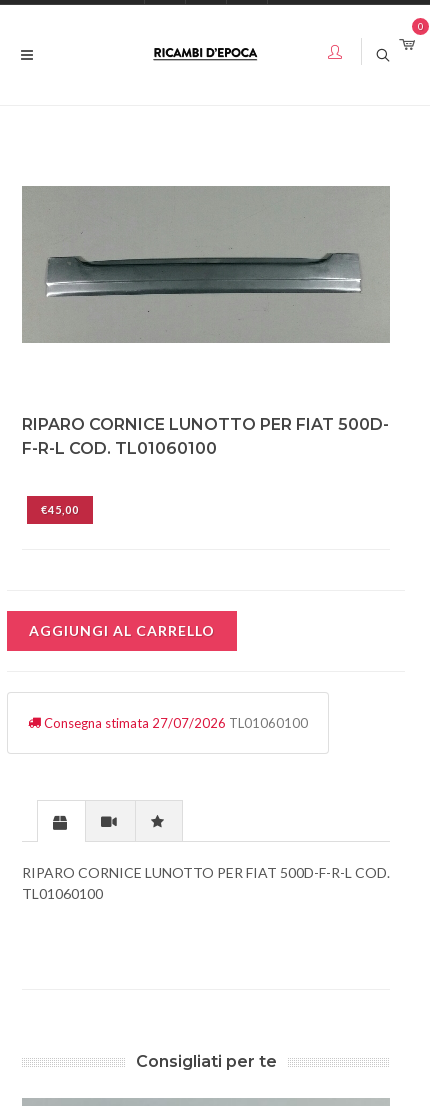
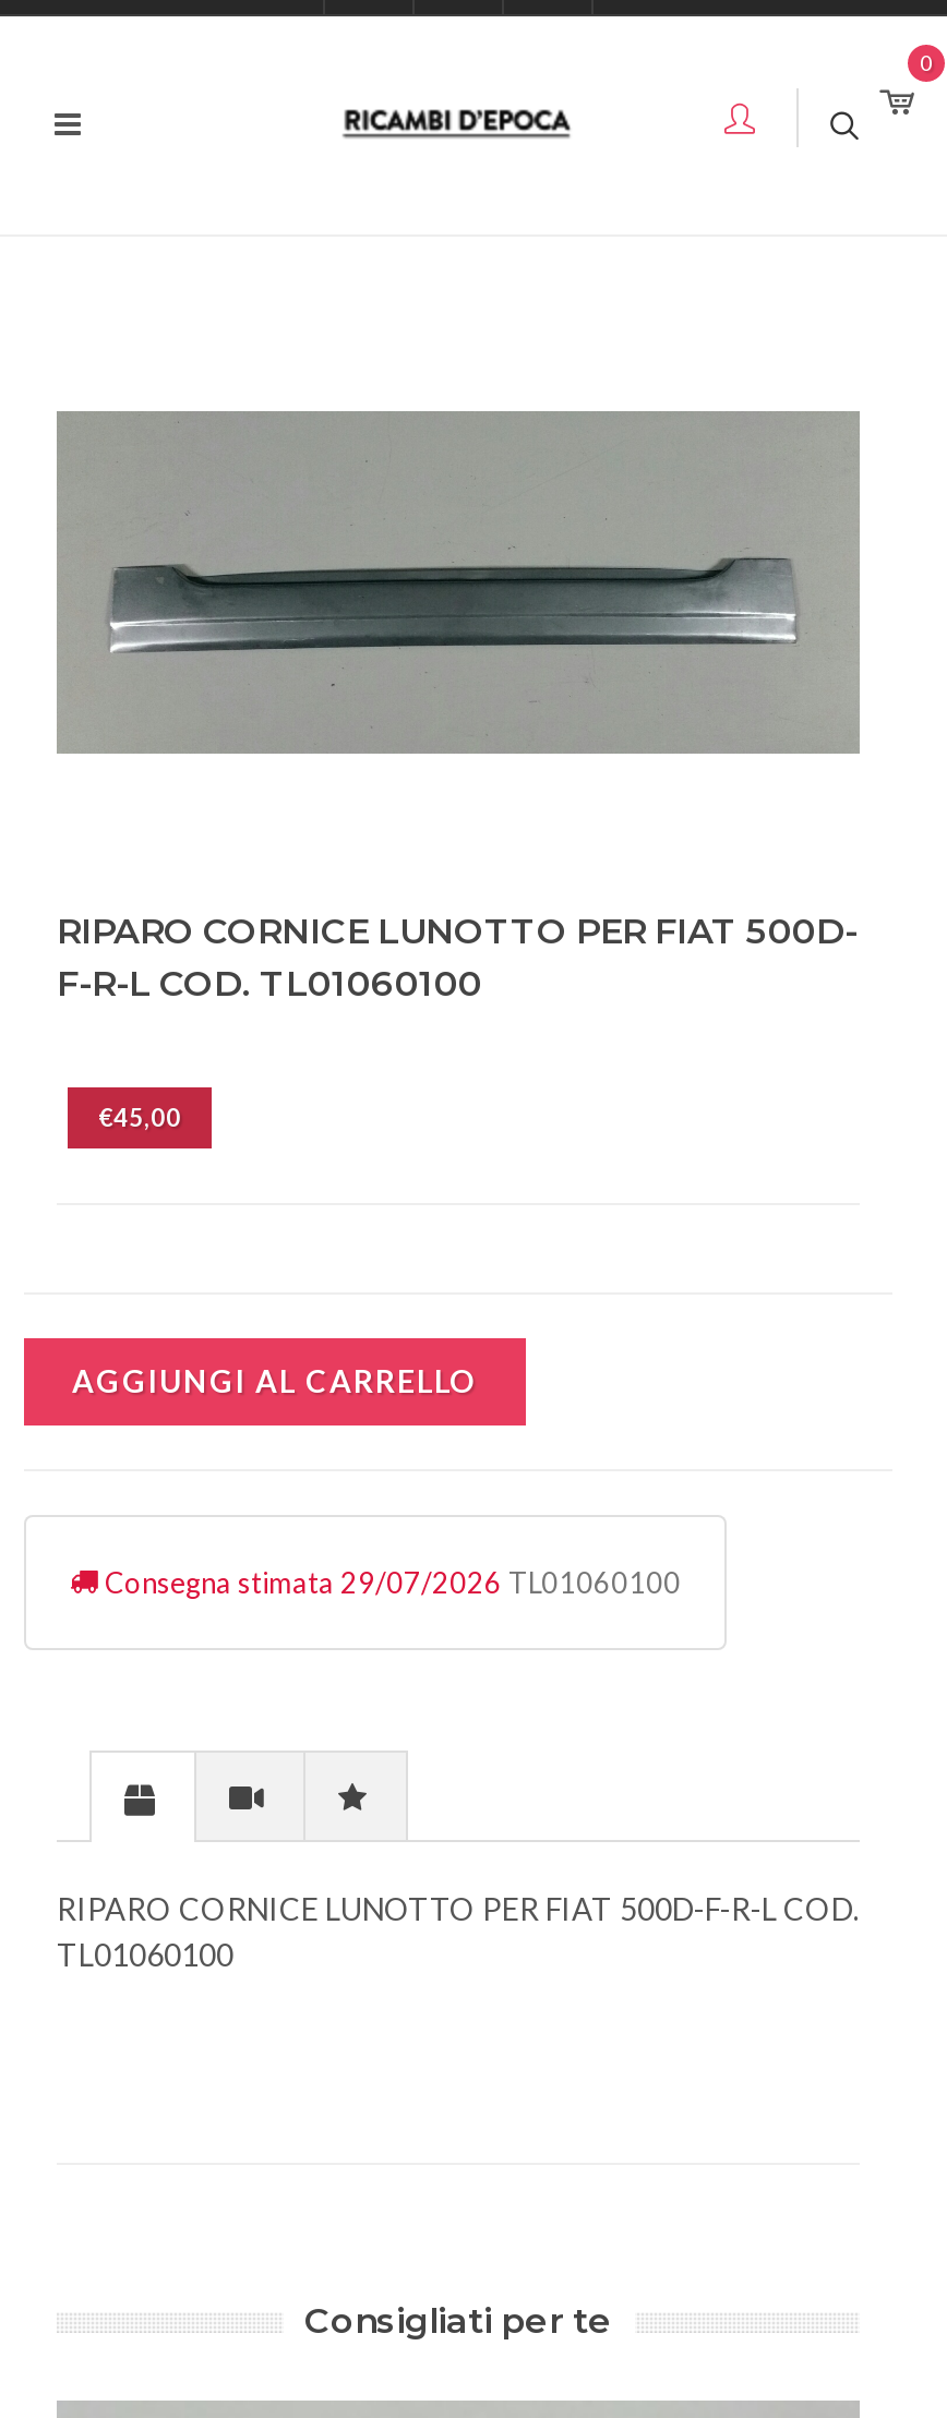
- Consegna stimata 27/07/2026 TL01060100
+ Consegna stimata 29/07/2026 TL01060100
